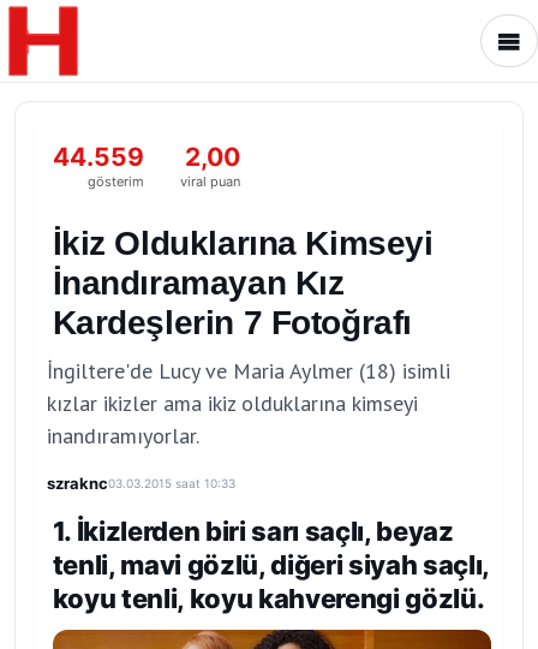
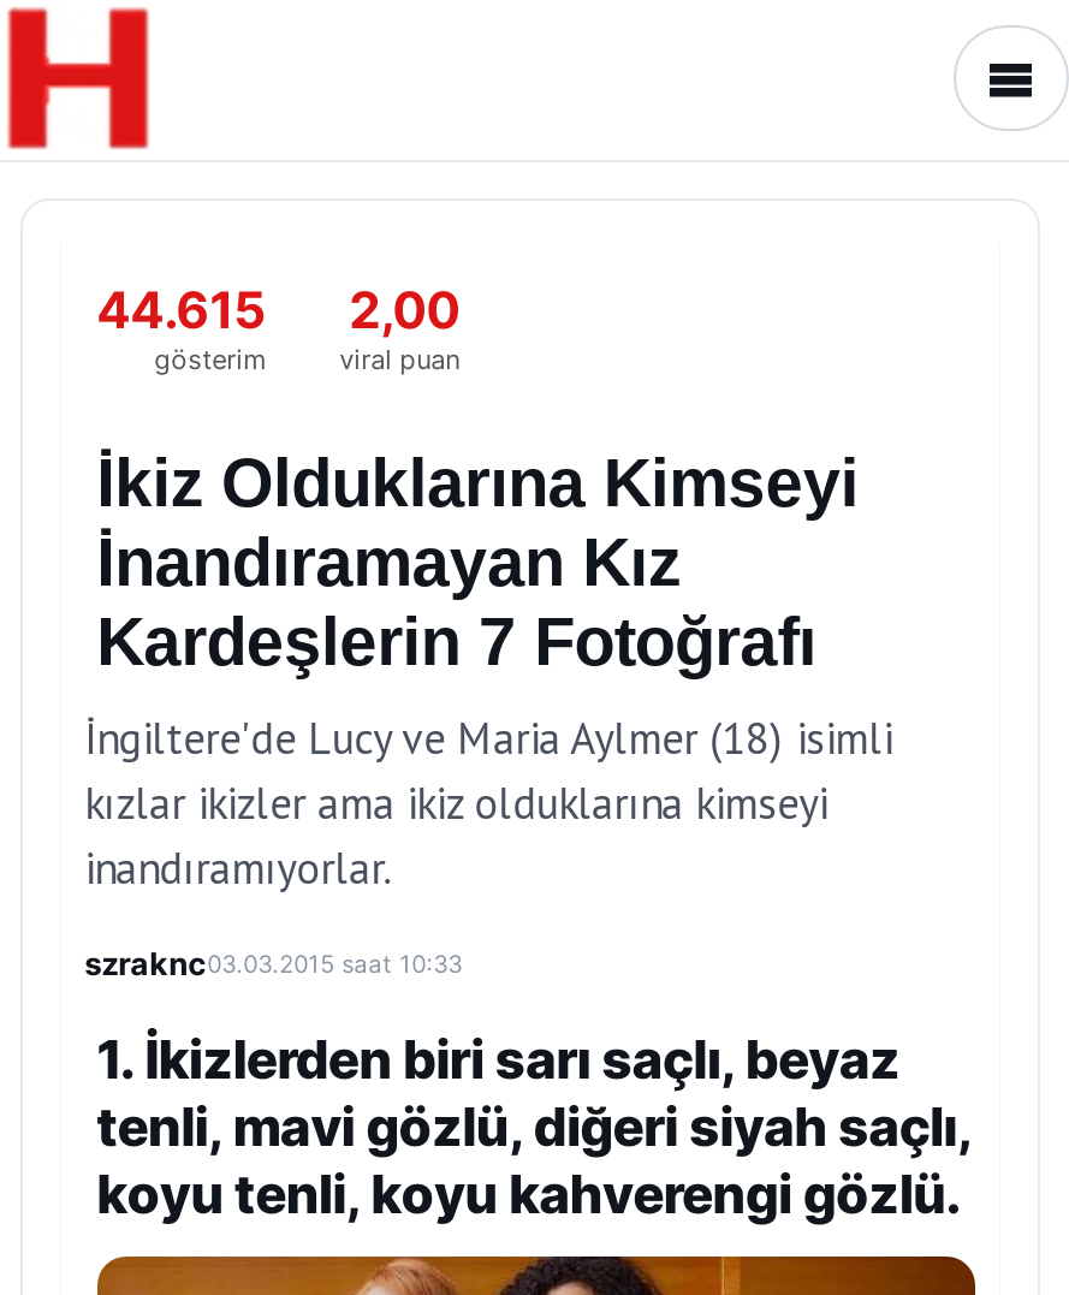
- 44.559 2,00
+ 44.615 2,00
